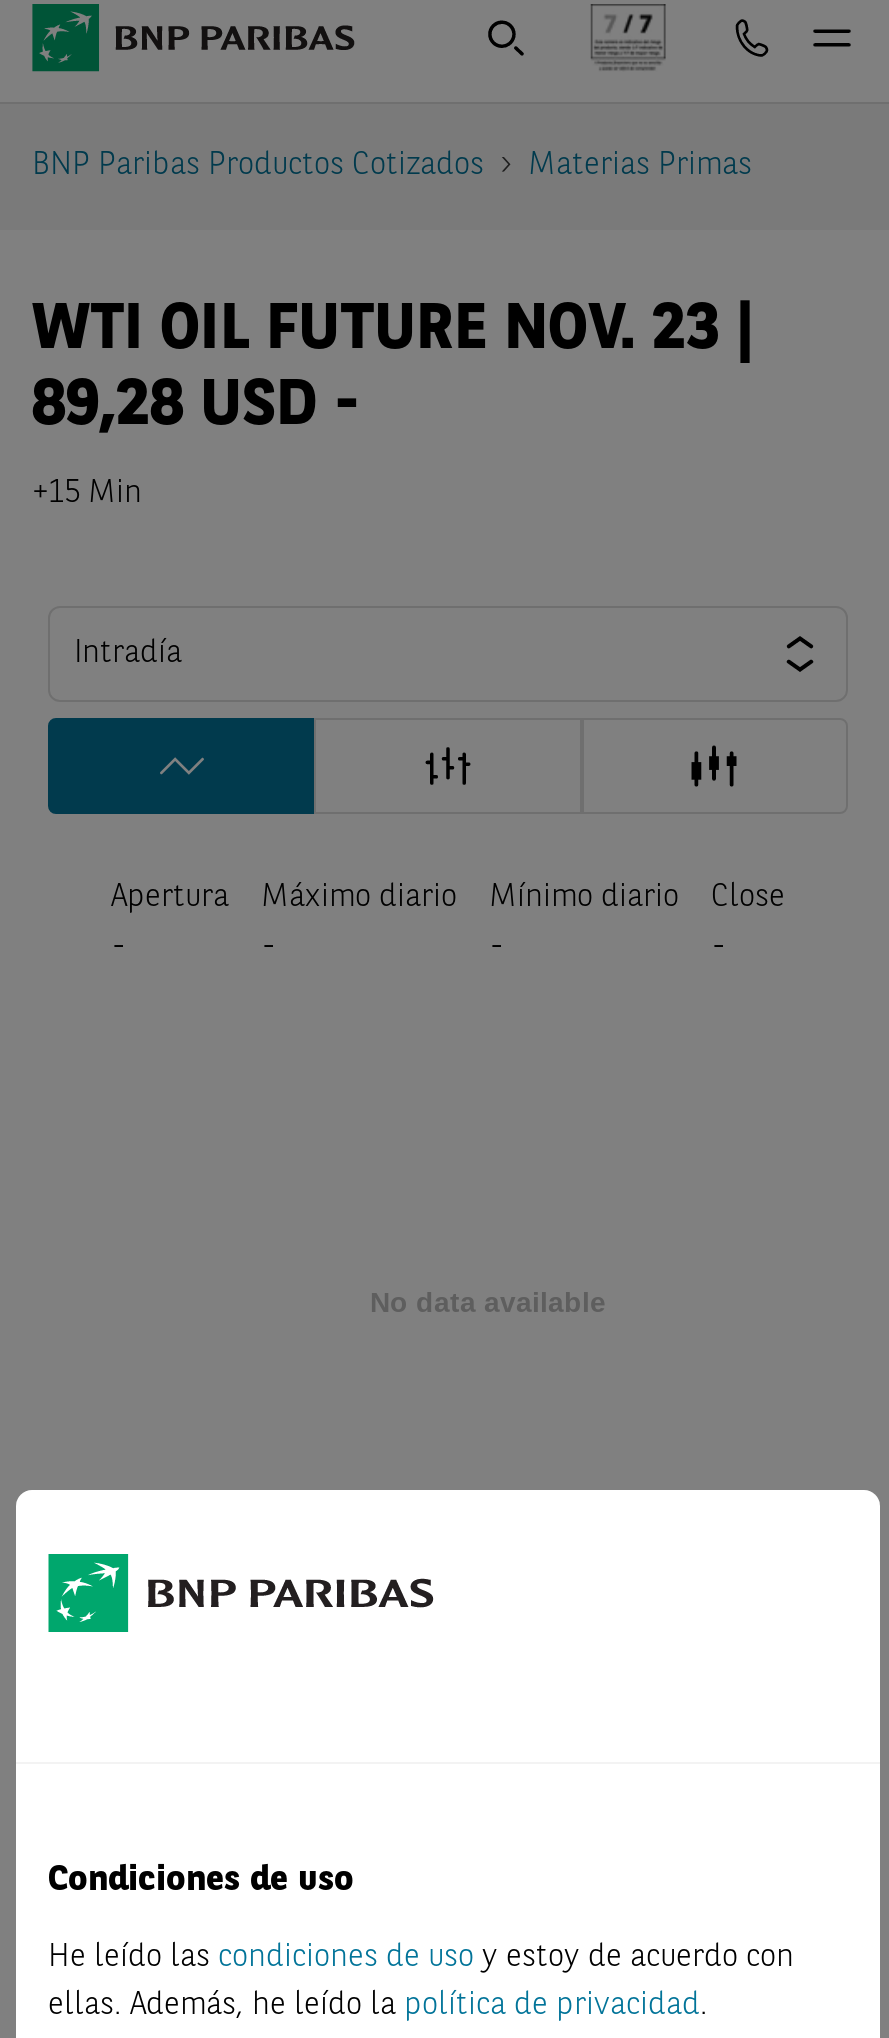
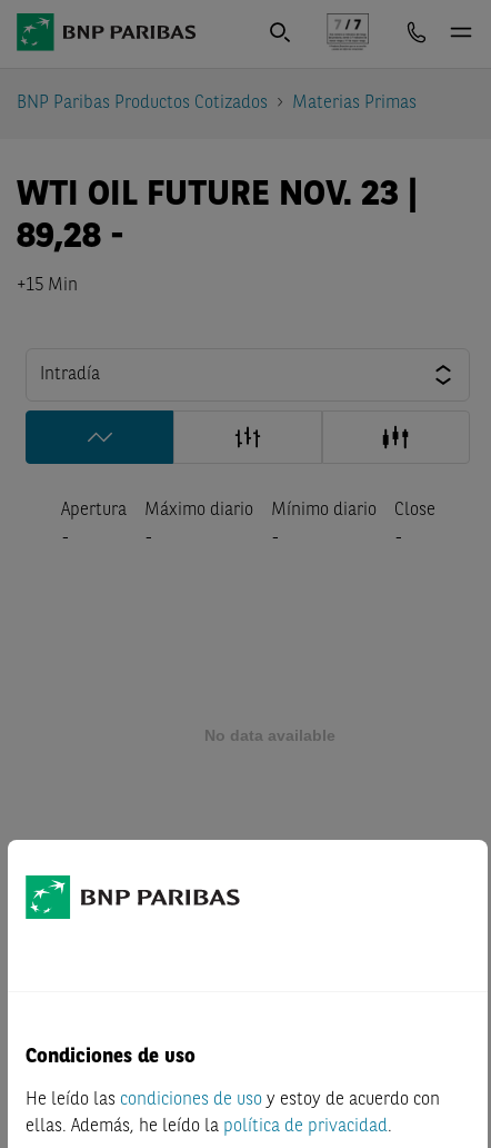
- 89,28 USD -
+ 89,28 -
